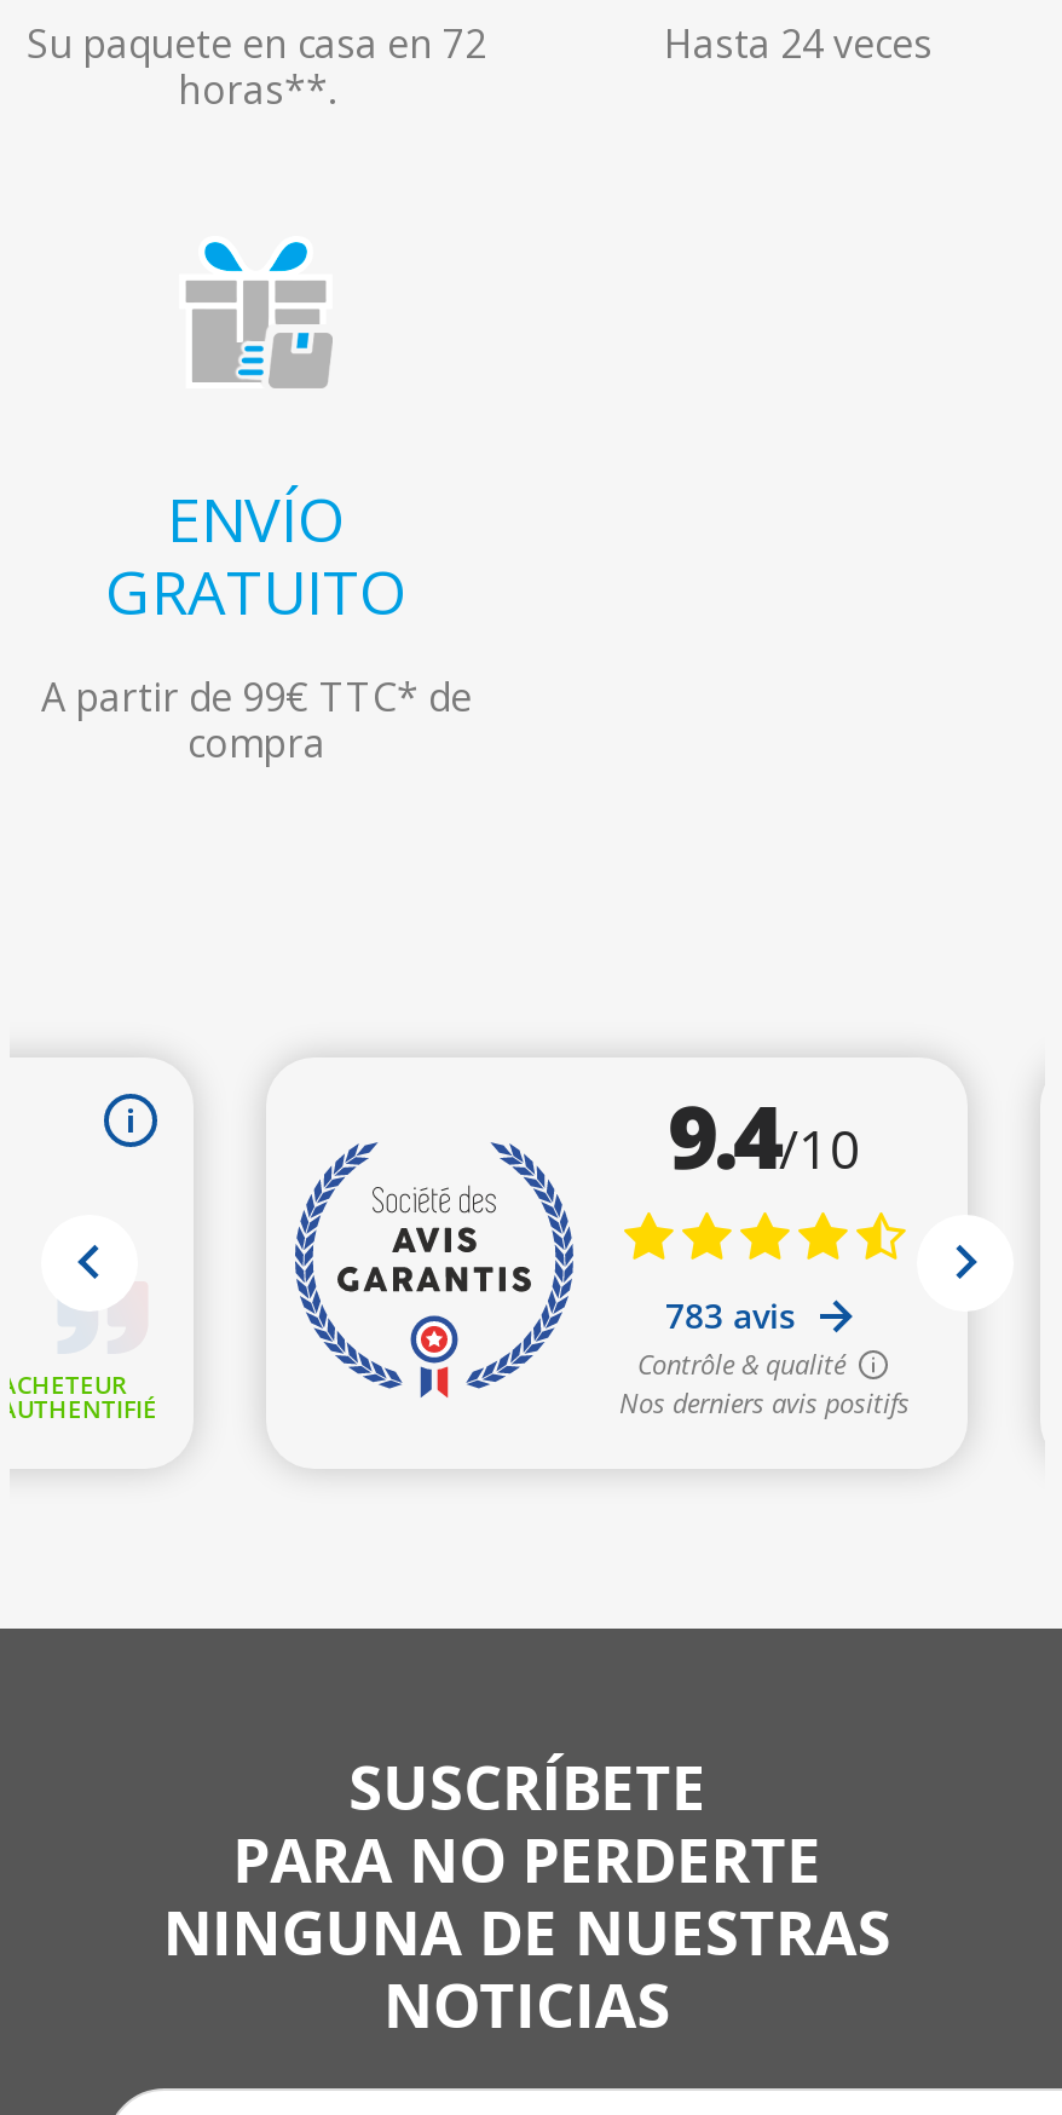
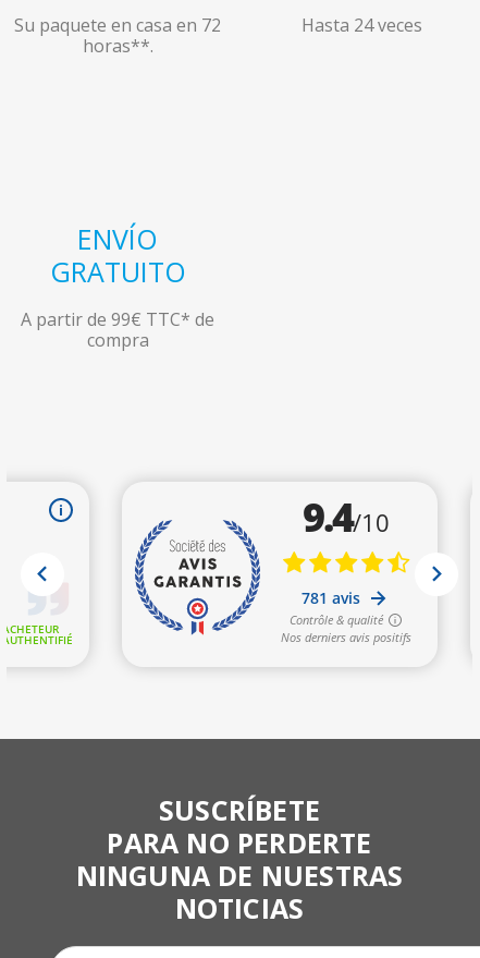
- [image]
